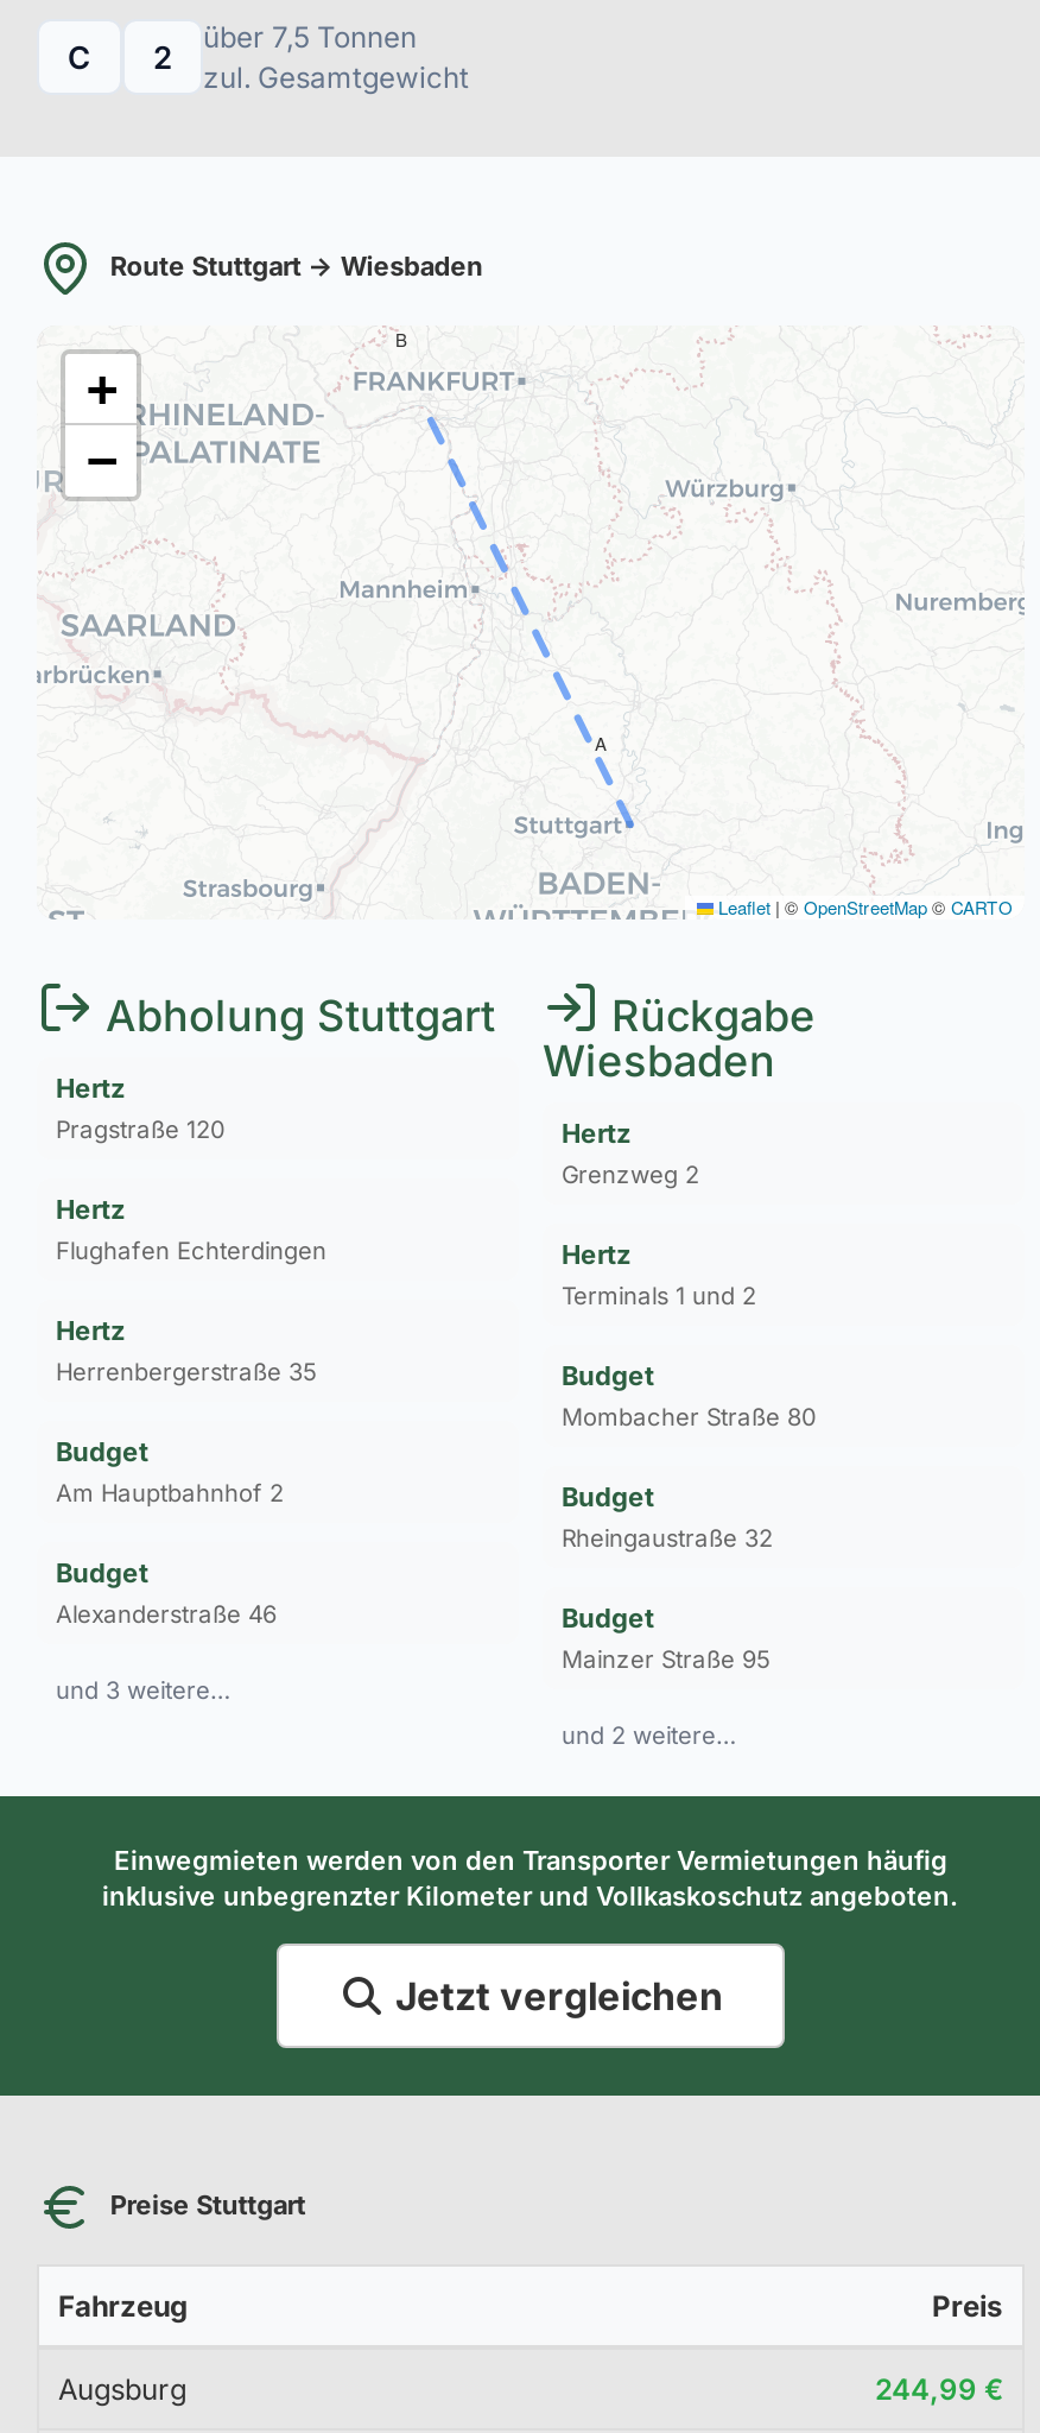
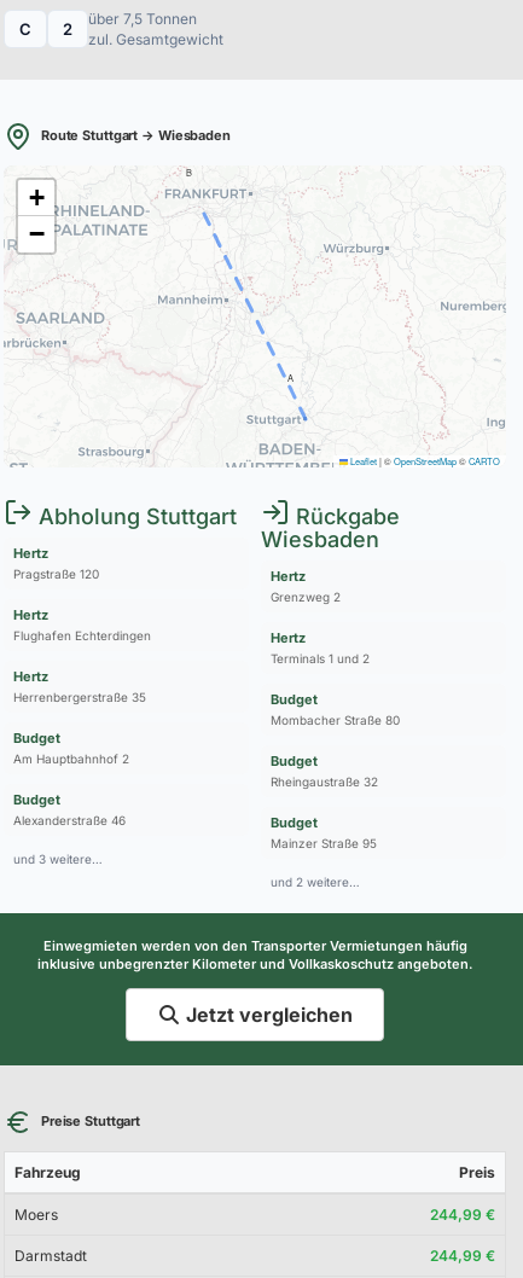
- Augsburg
+ Moers
+ 244,99 €
+ Darmstadt
